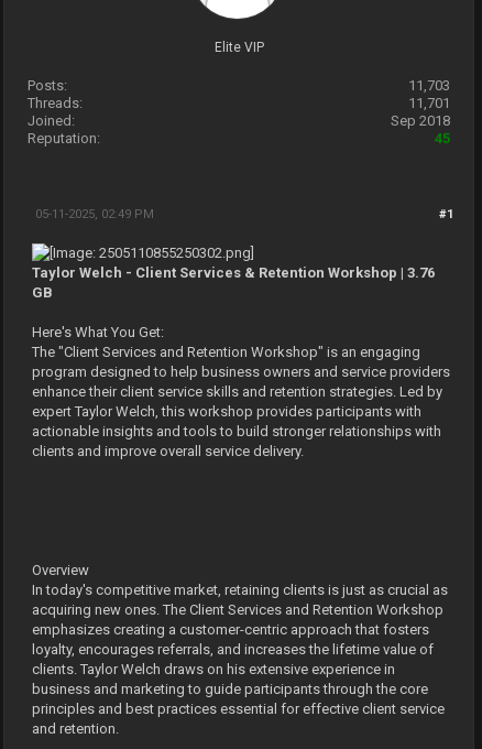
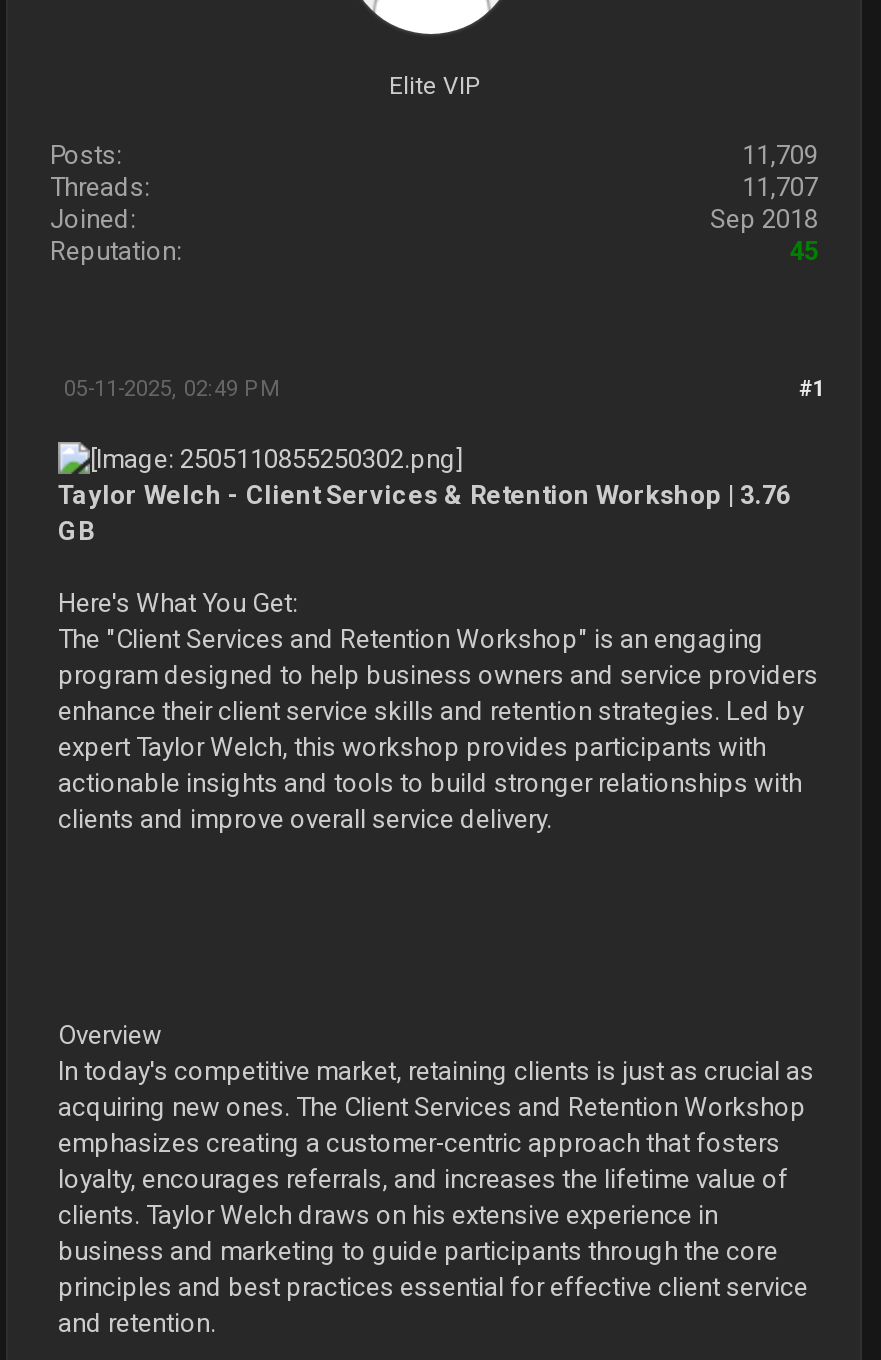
- 11,703
+ 11,709

- 11,701
+ 11,707
